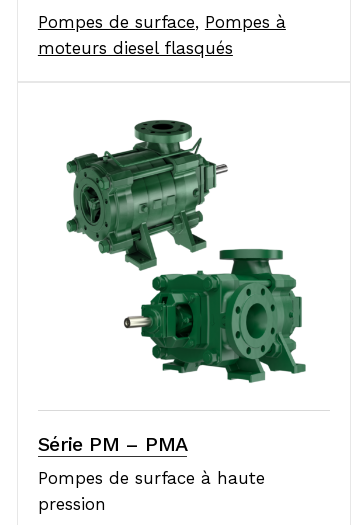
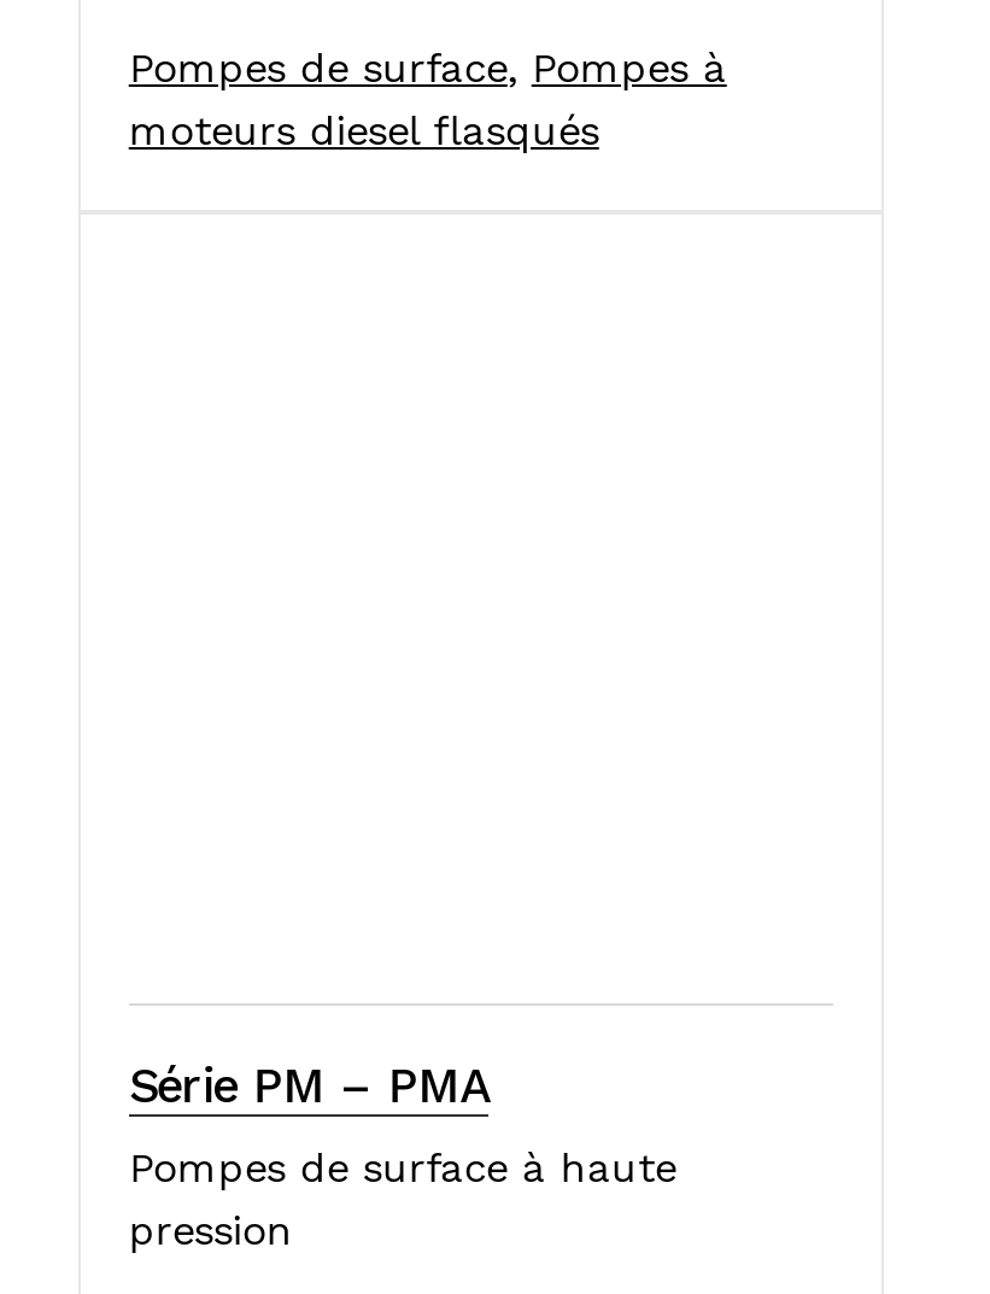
- [image]
